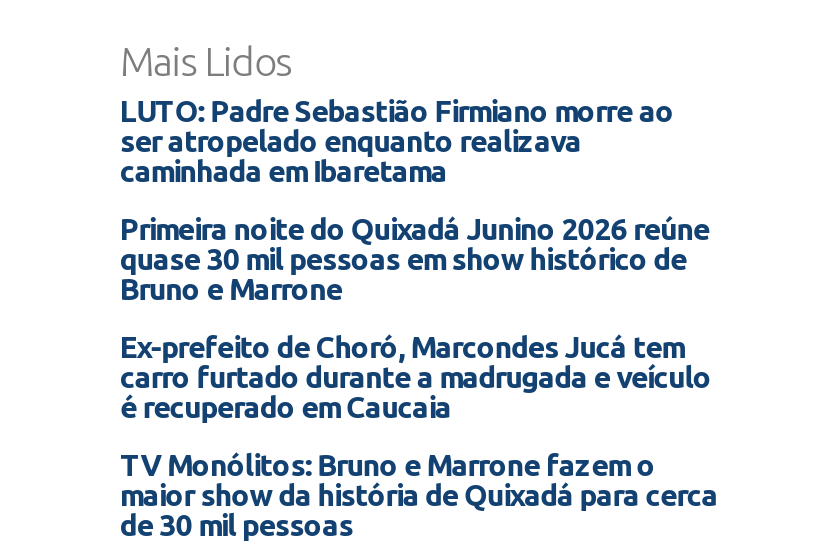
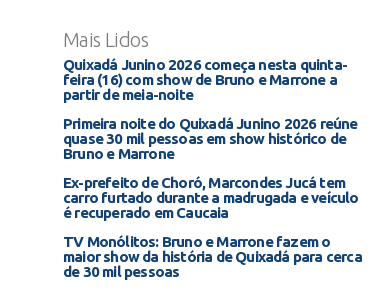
- LUTO: Padre Sebastião Firmiano morre ao
- ser atropelado enquanto realizava
- caminhada em Ibaretama
+ Quixadá Junino 2026 começa nesta quinta-
+ feira (16) com show de Bruno e Marrone a
+ partir de meia-noite
